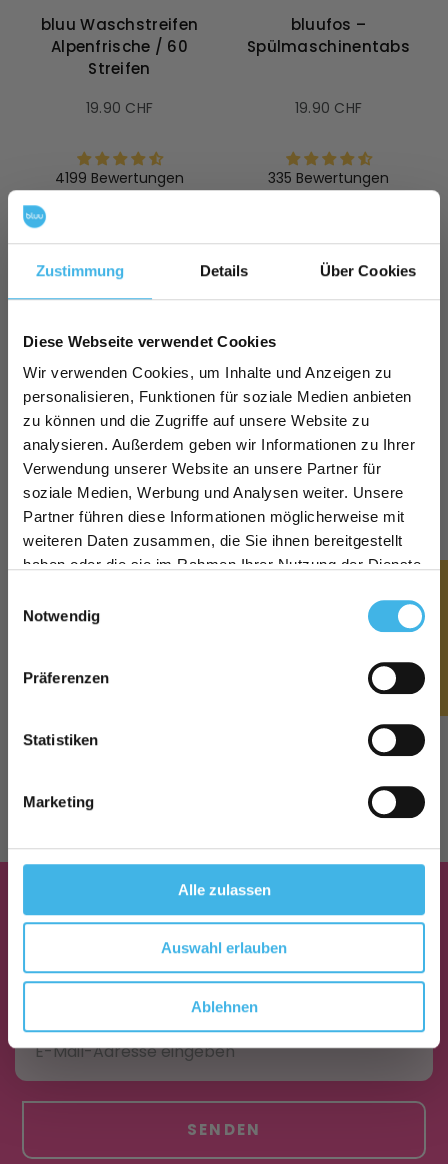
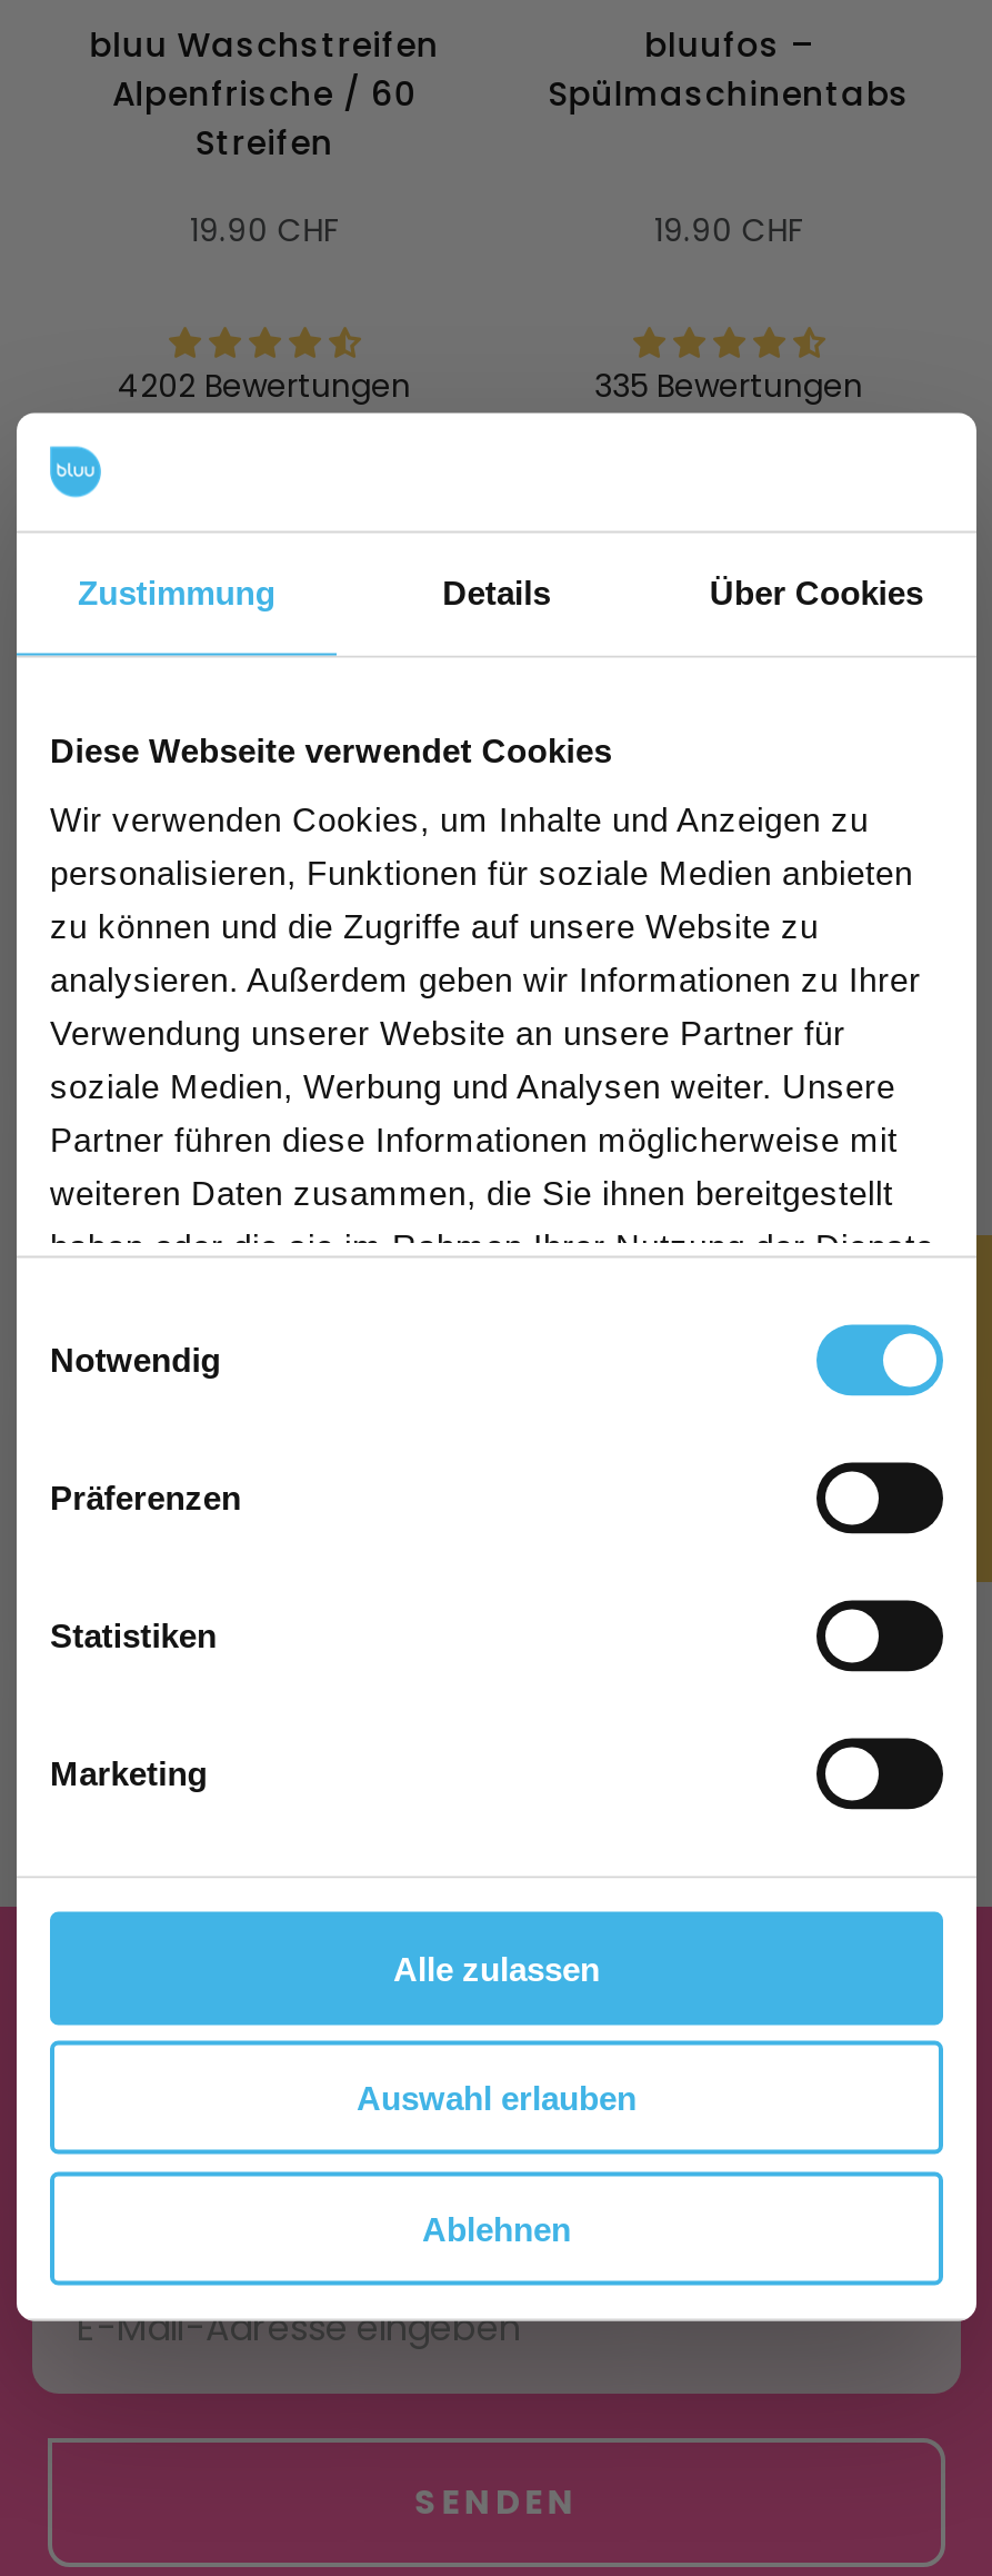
- 4199 Bewertungen
+ 4202 Bewertungen
